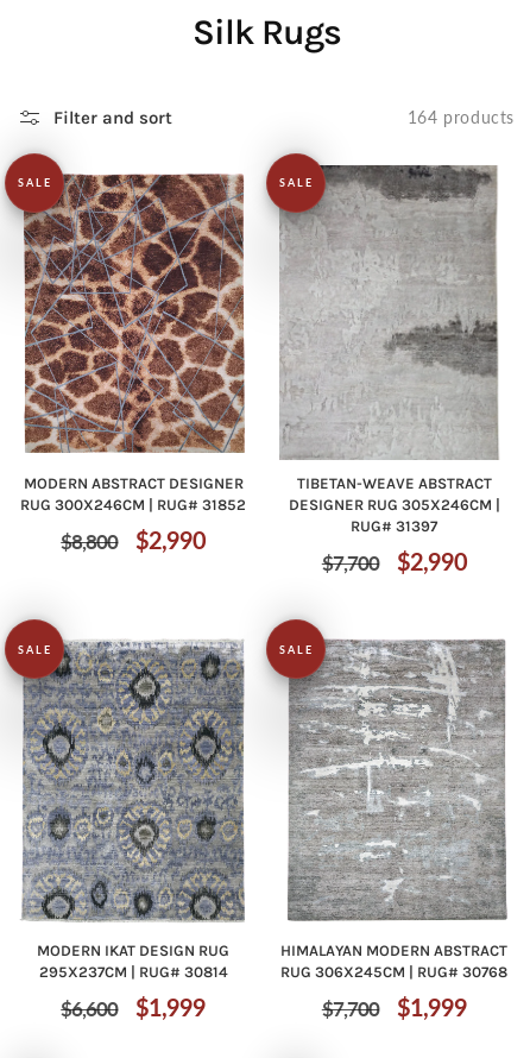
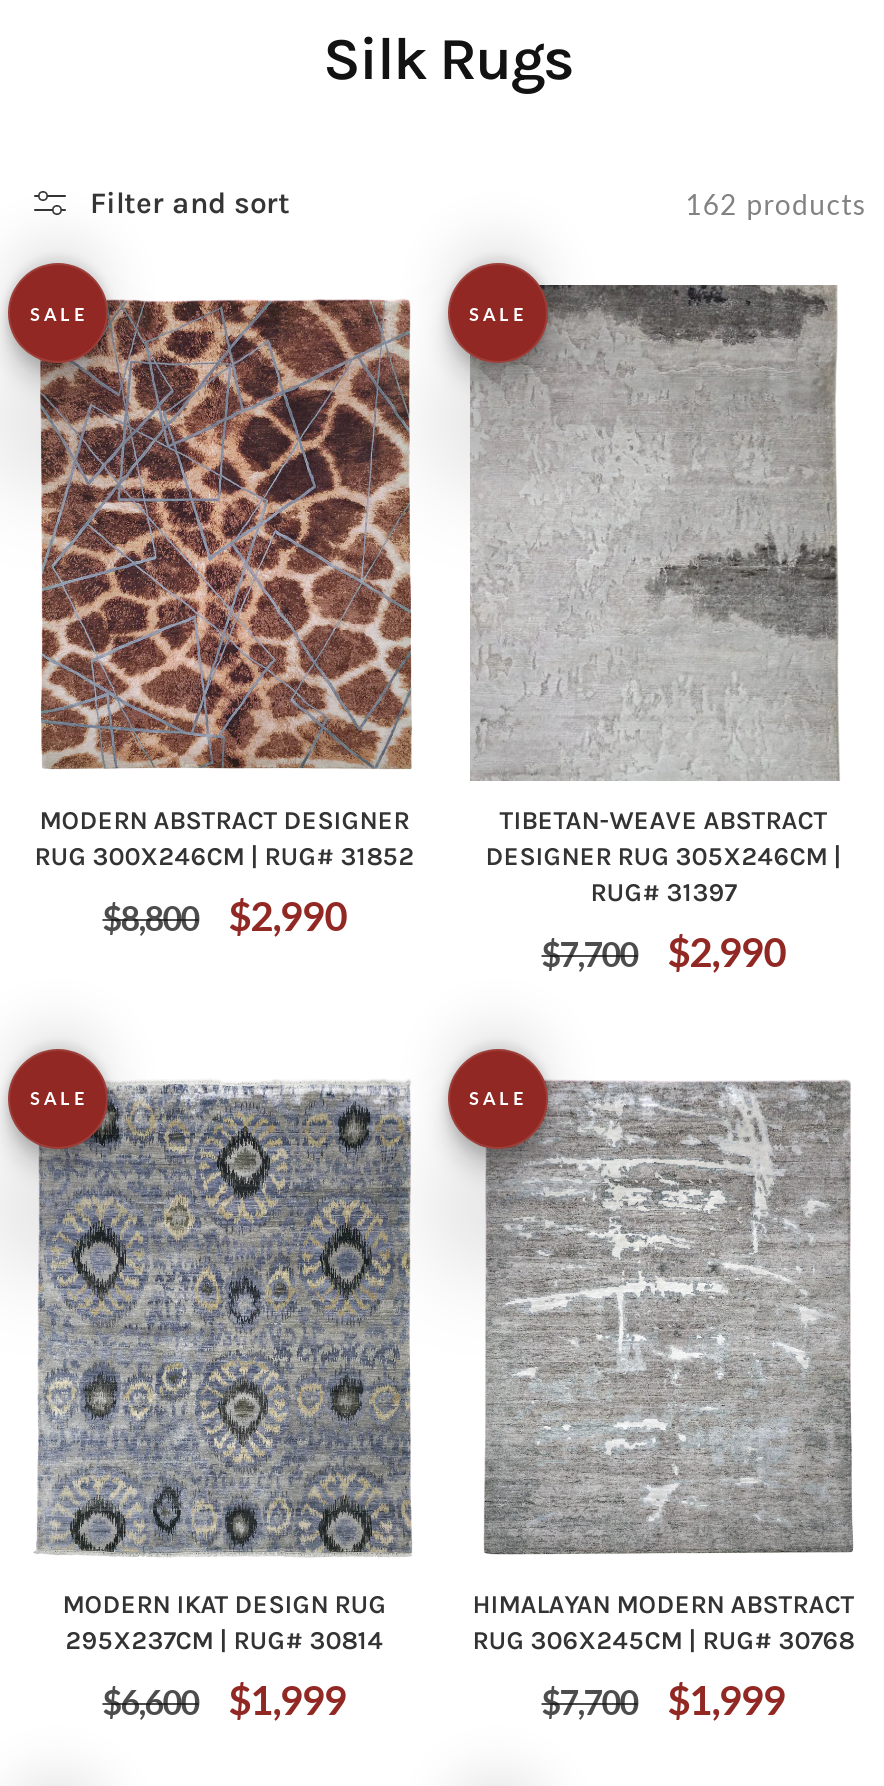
- 164 products
+ 162 products
